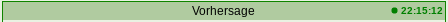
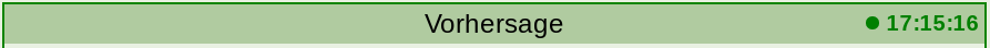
- 22:15:12
+ 17:15:16
